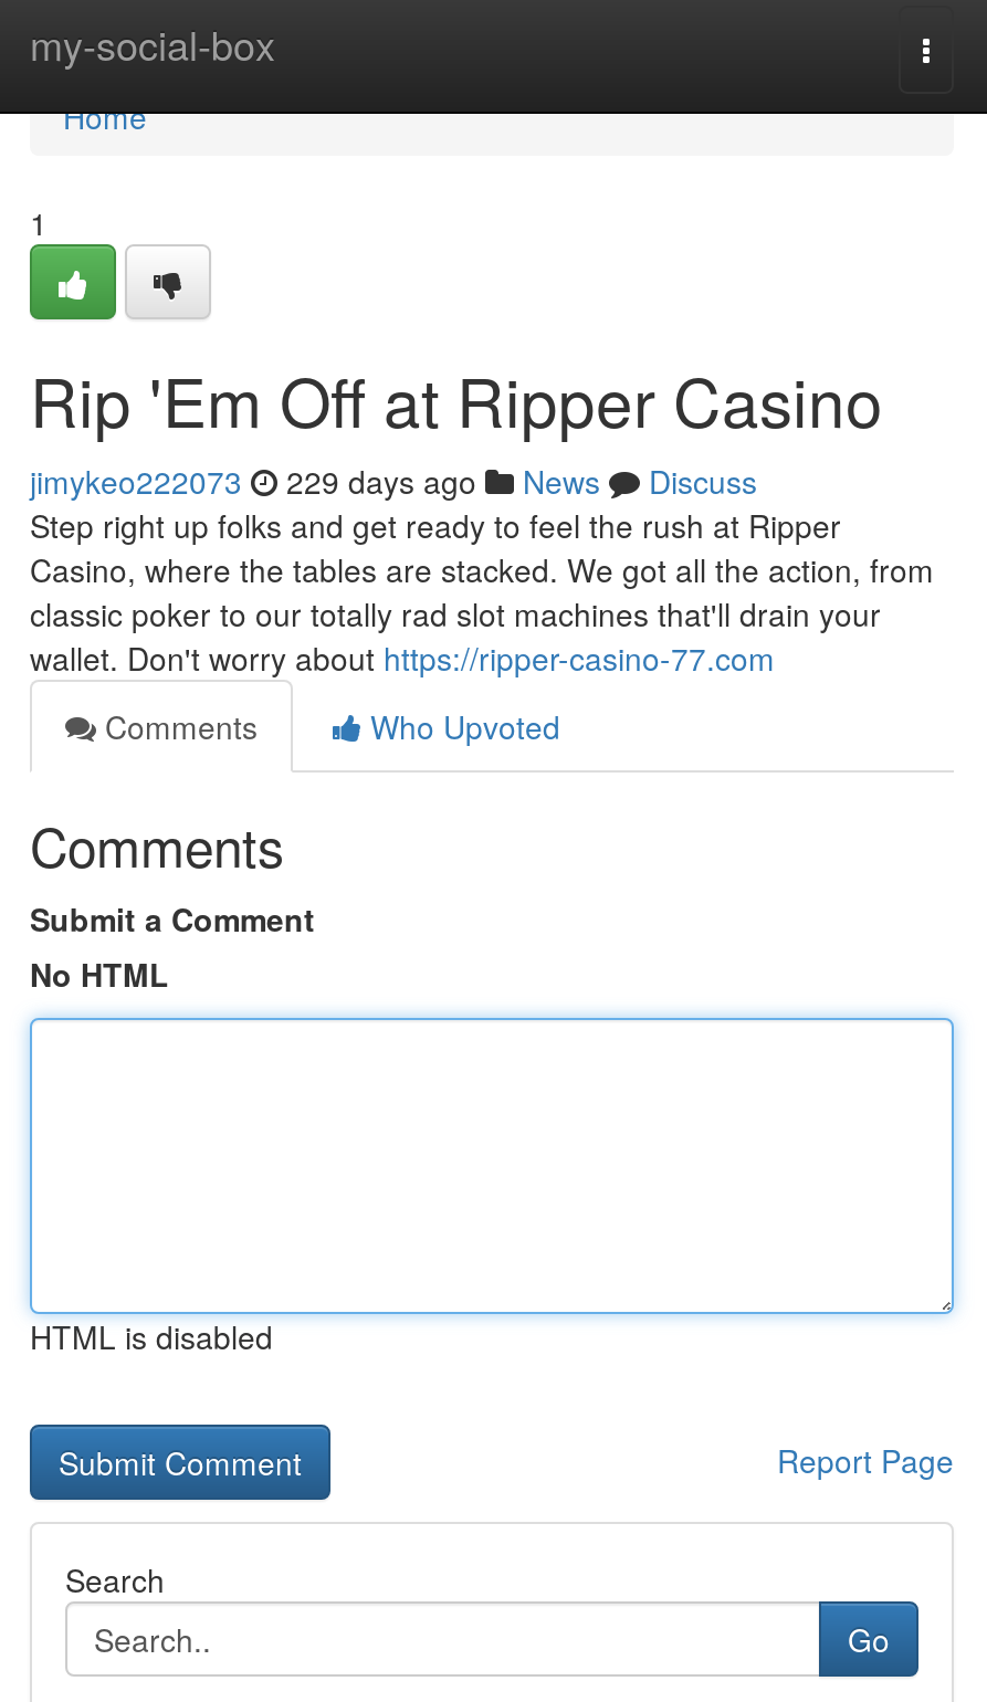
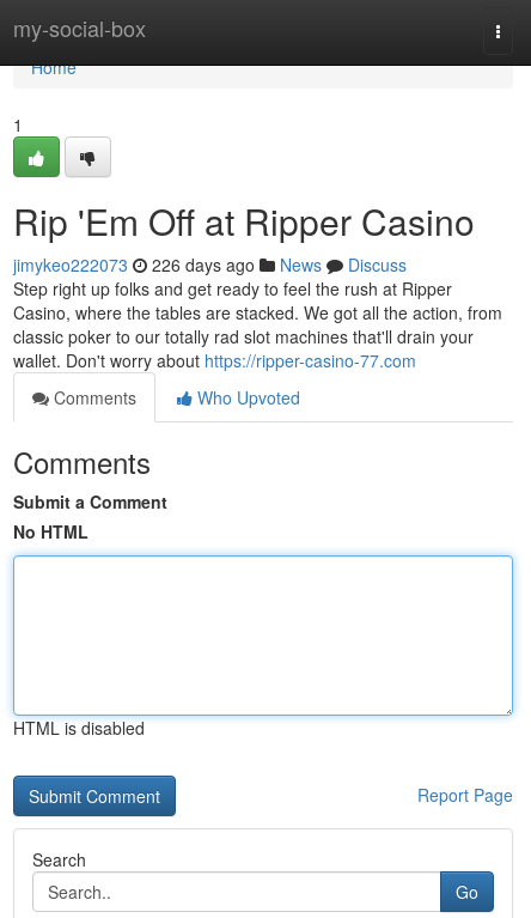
- jimykeo222073 229 days ago News Discuss
+ jimykeo222073 226 days ago News Discuss
